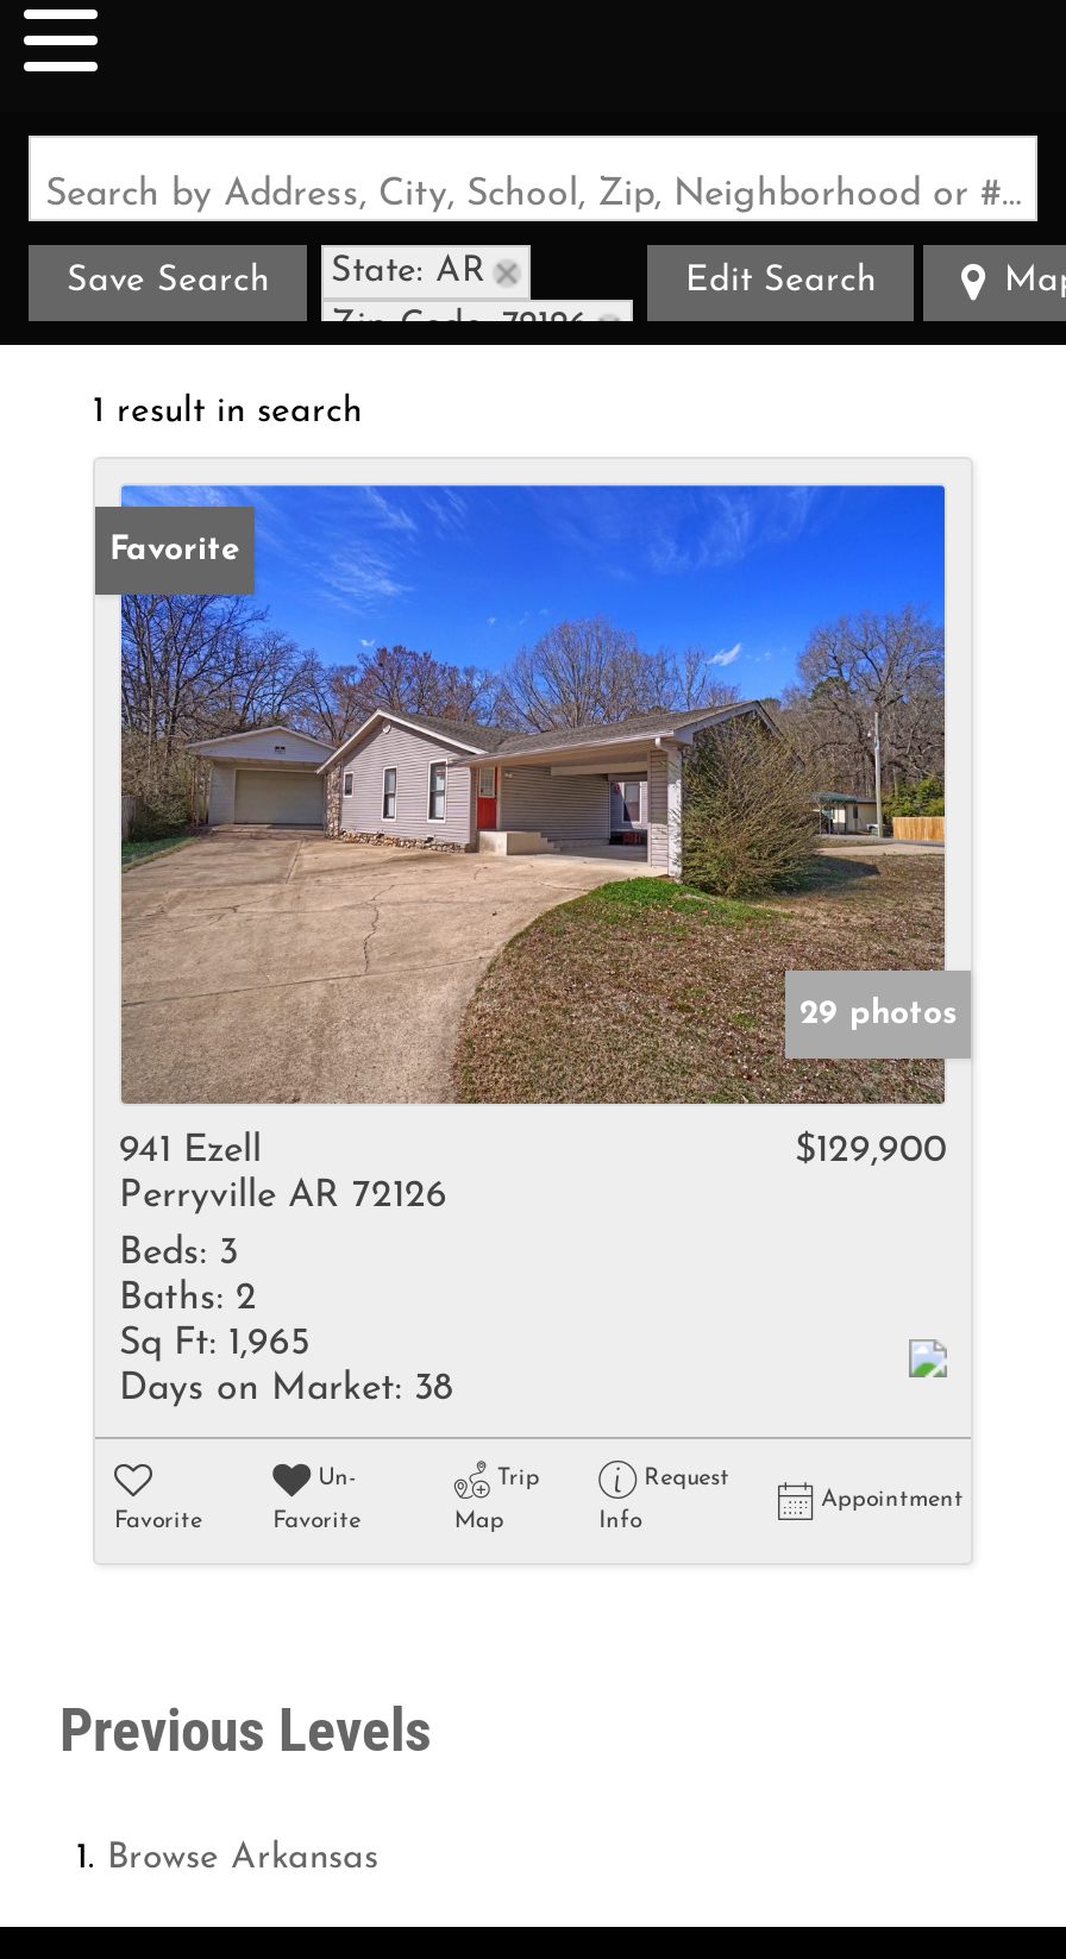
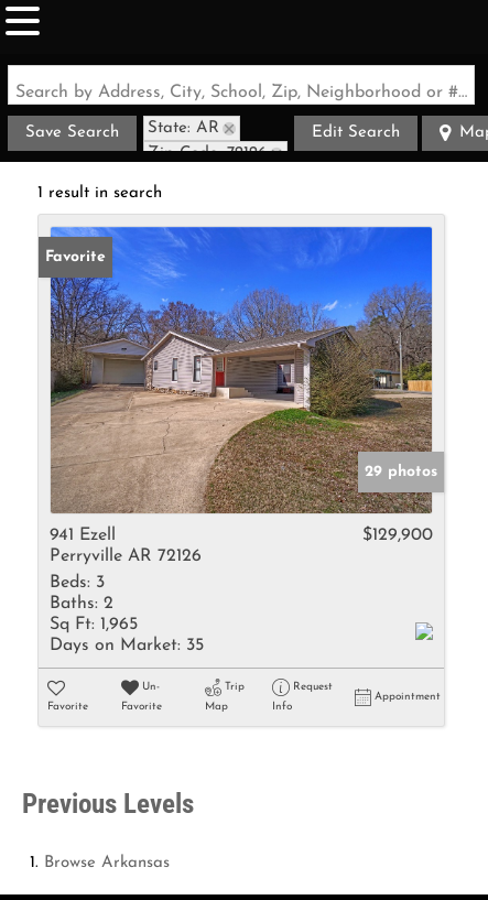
- Days on Market: 38
+ Days on Market: 35
